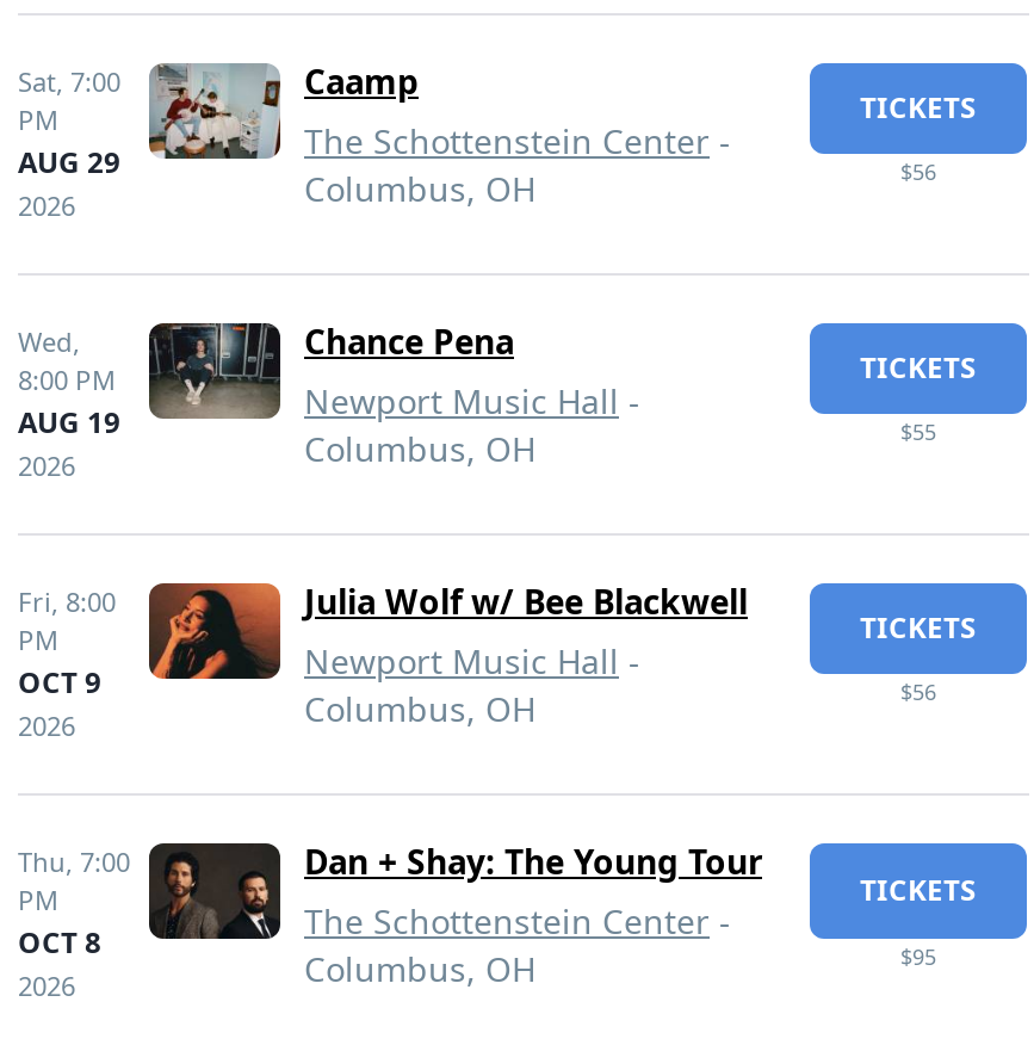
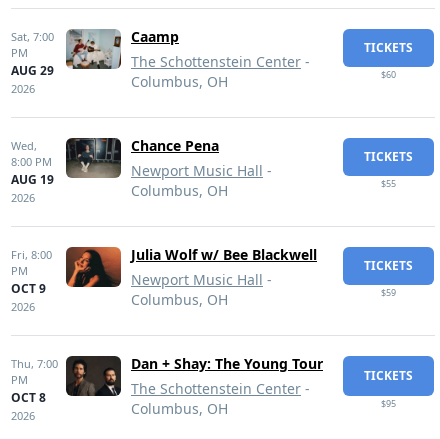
- $56
+ $60

- $56
+ $59
